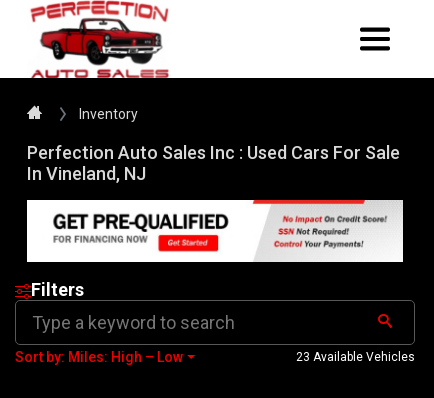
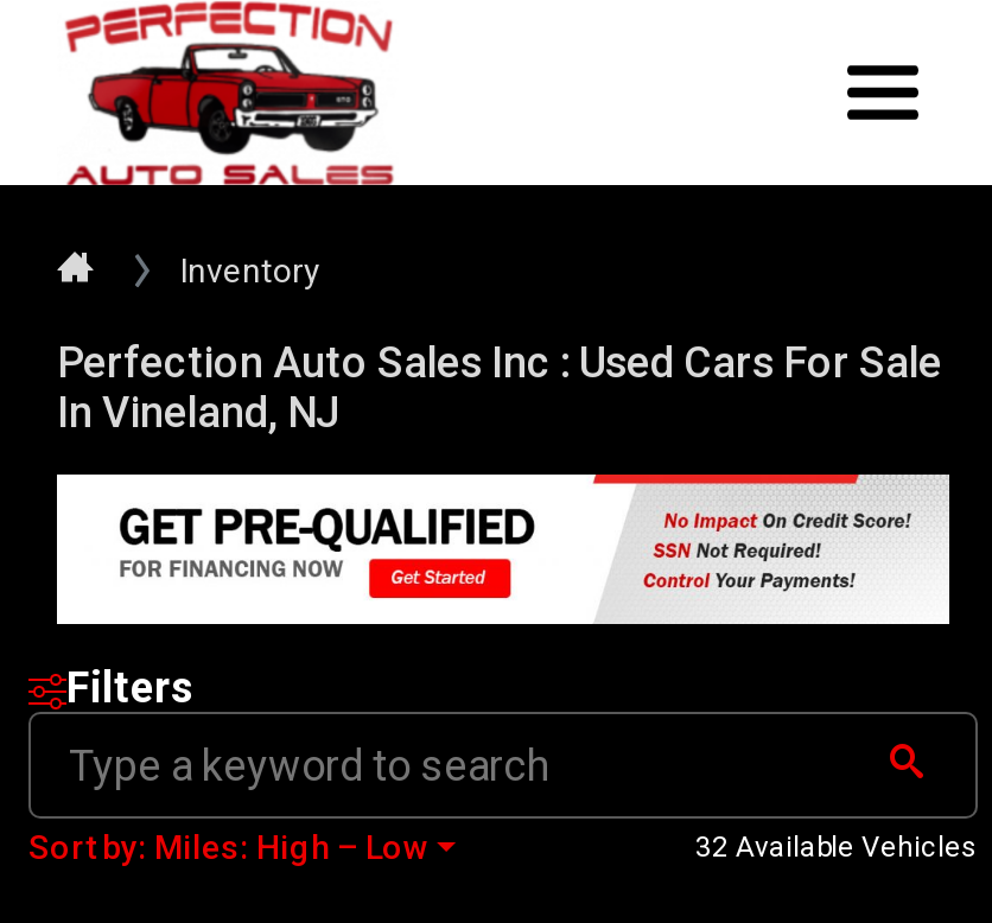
- 23 Available Vehicles
+ 32 Available Vehicles
